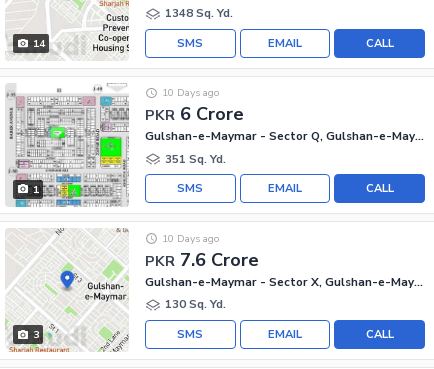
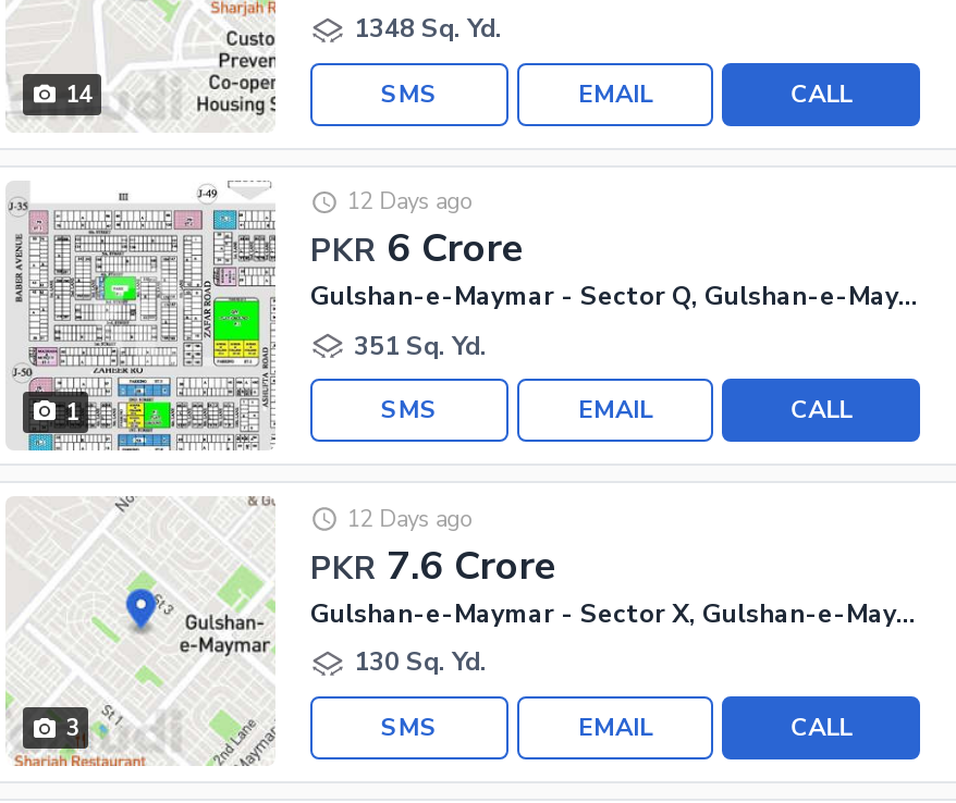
- 10 Days ago
+ 12 Days ago

- 10 Days ago
+ 12 Days ago
